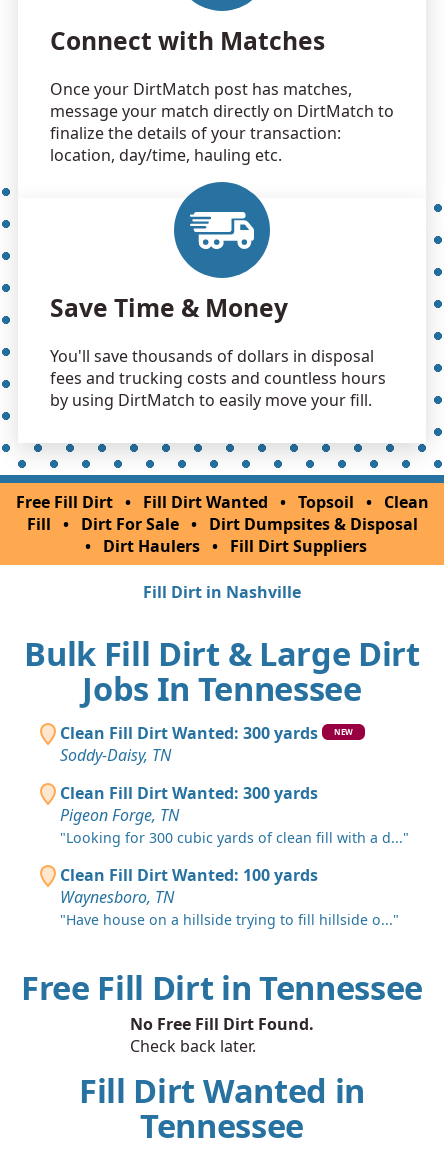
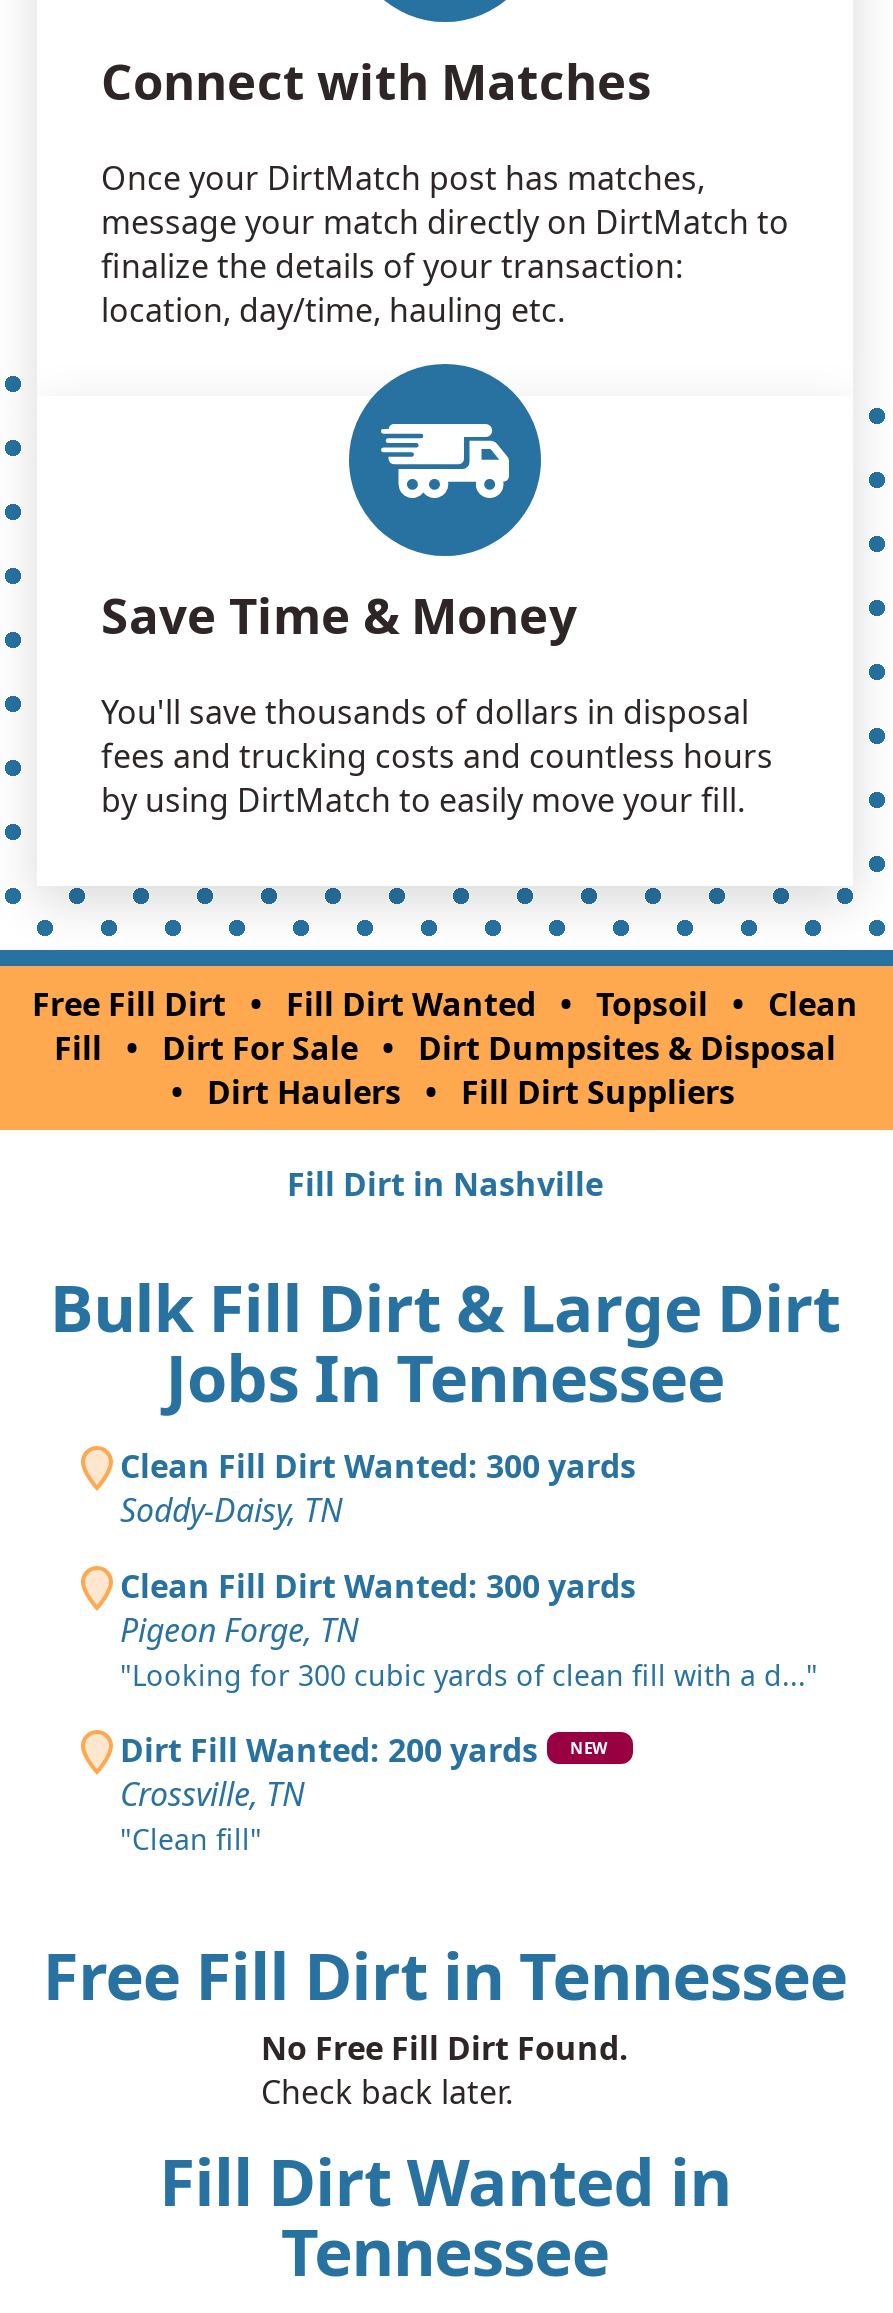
- NEW

- Clean Fill Dirt Wanted: 100 yards
- Waynesboro, TN
- "Have house on a hillside trying to fill hillside o..."
+ Dirt Fill Wanted: 200 yards
+ NEW
+ Crossville, TN
+ "Clean fill"
